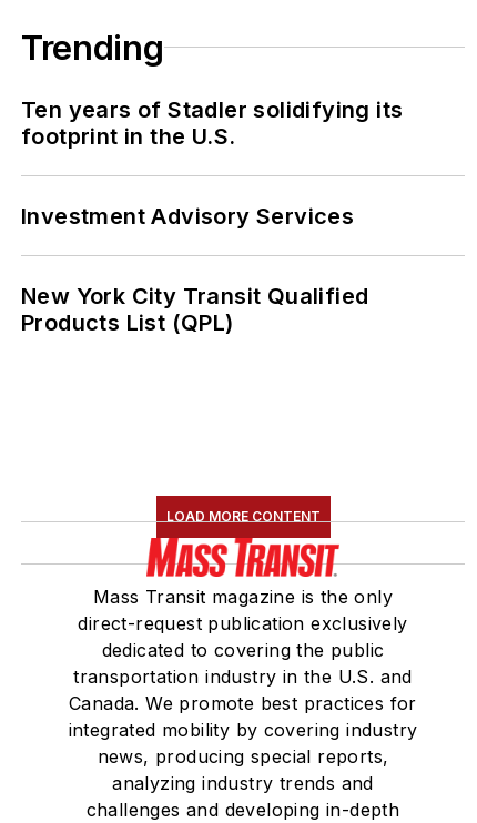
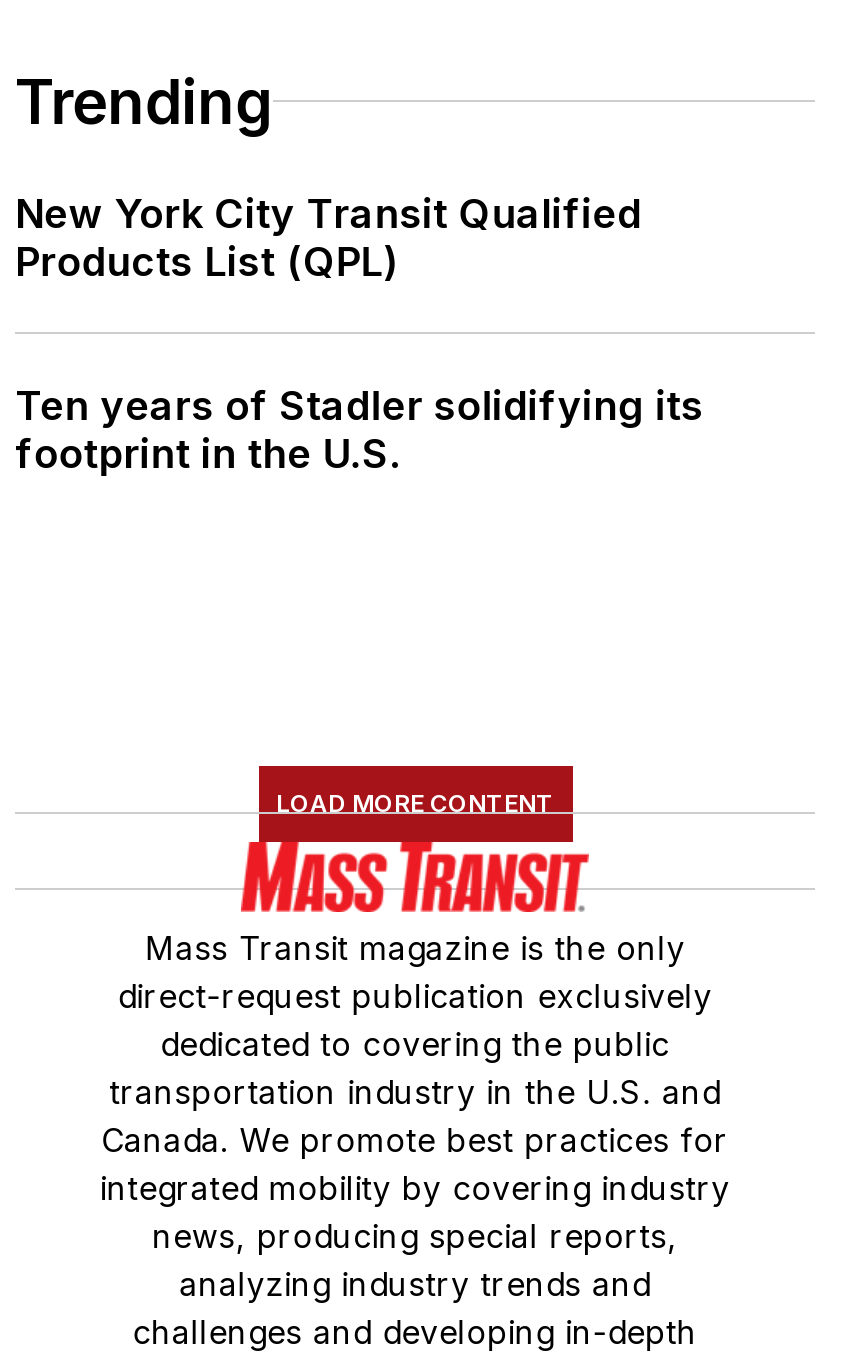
moved down: Ten years of Stadler solidifying its | footprint in the U.S.

- Investment Advisory Services

moved up: New York City Transit Qualified | Products List (QPL)
